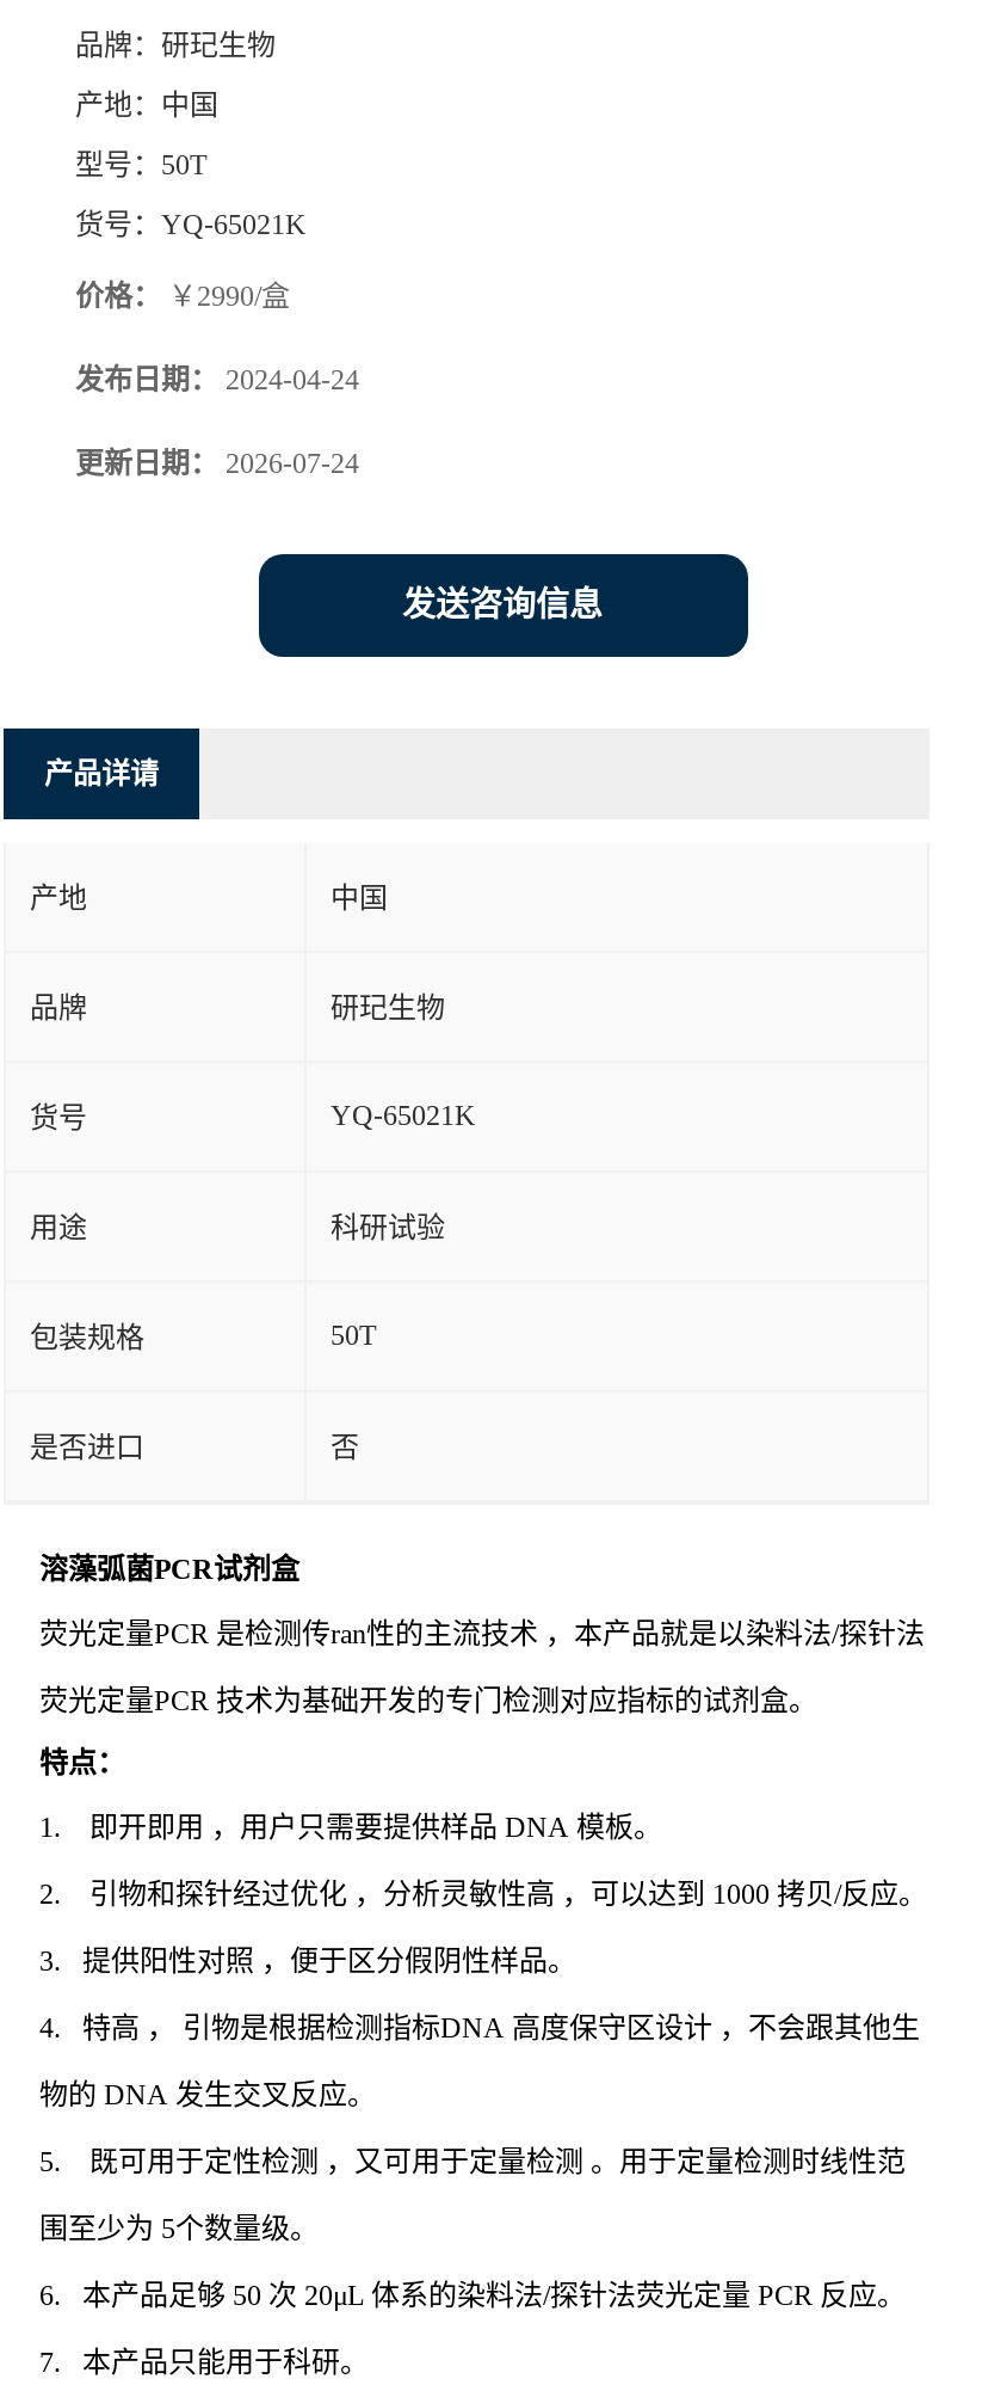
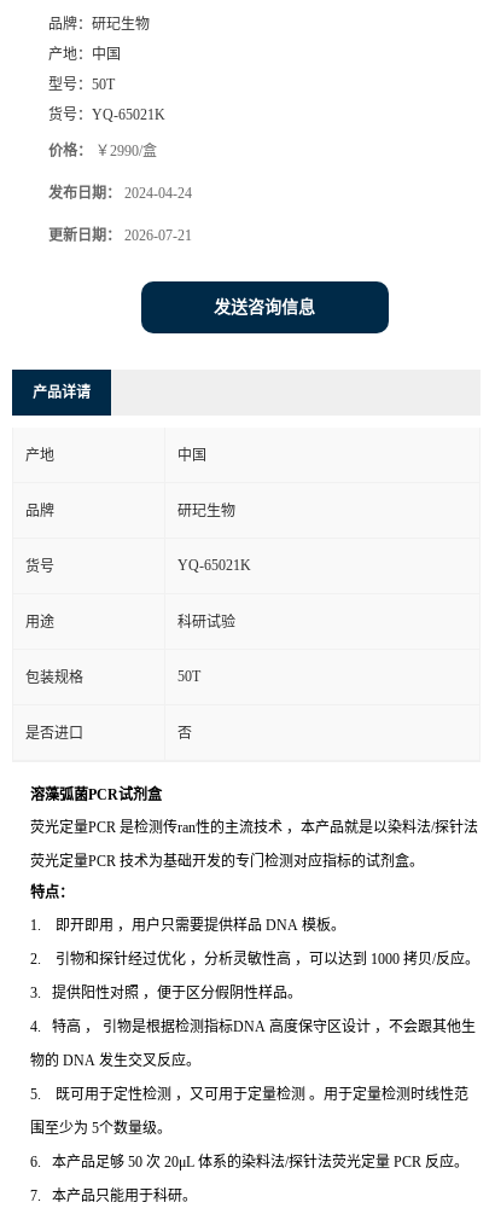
- 更新日期：2026-07-24
+ 更新日期：2026-07-21
